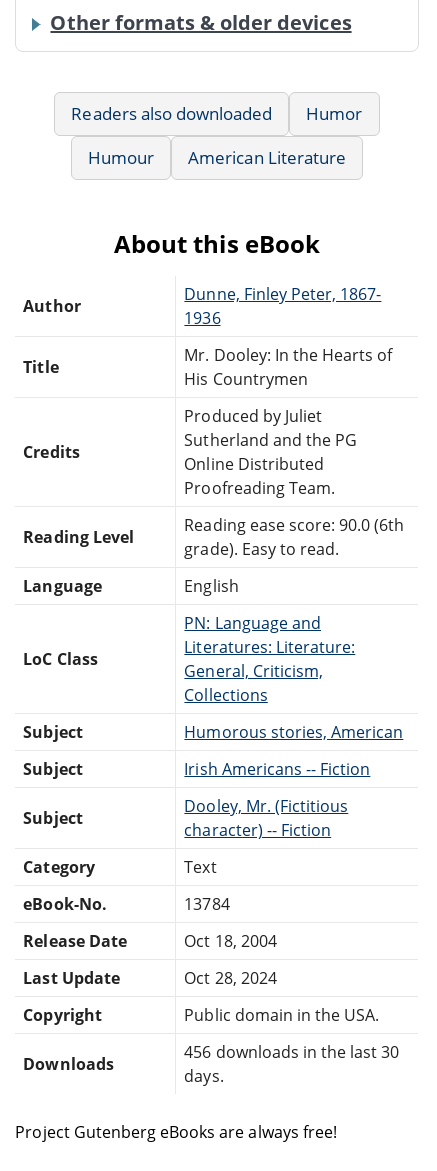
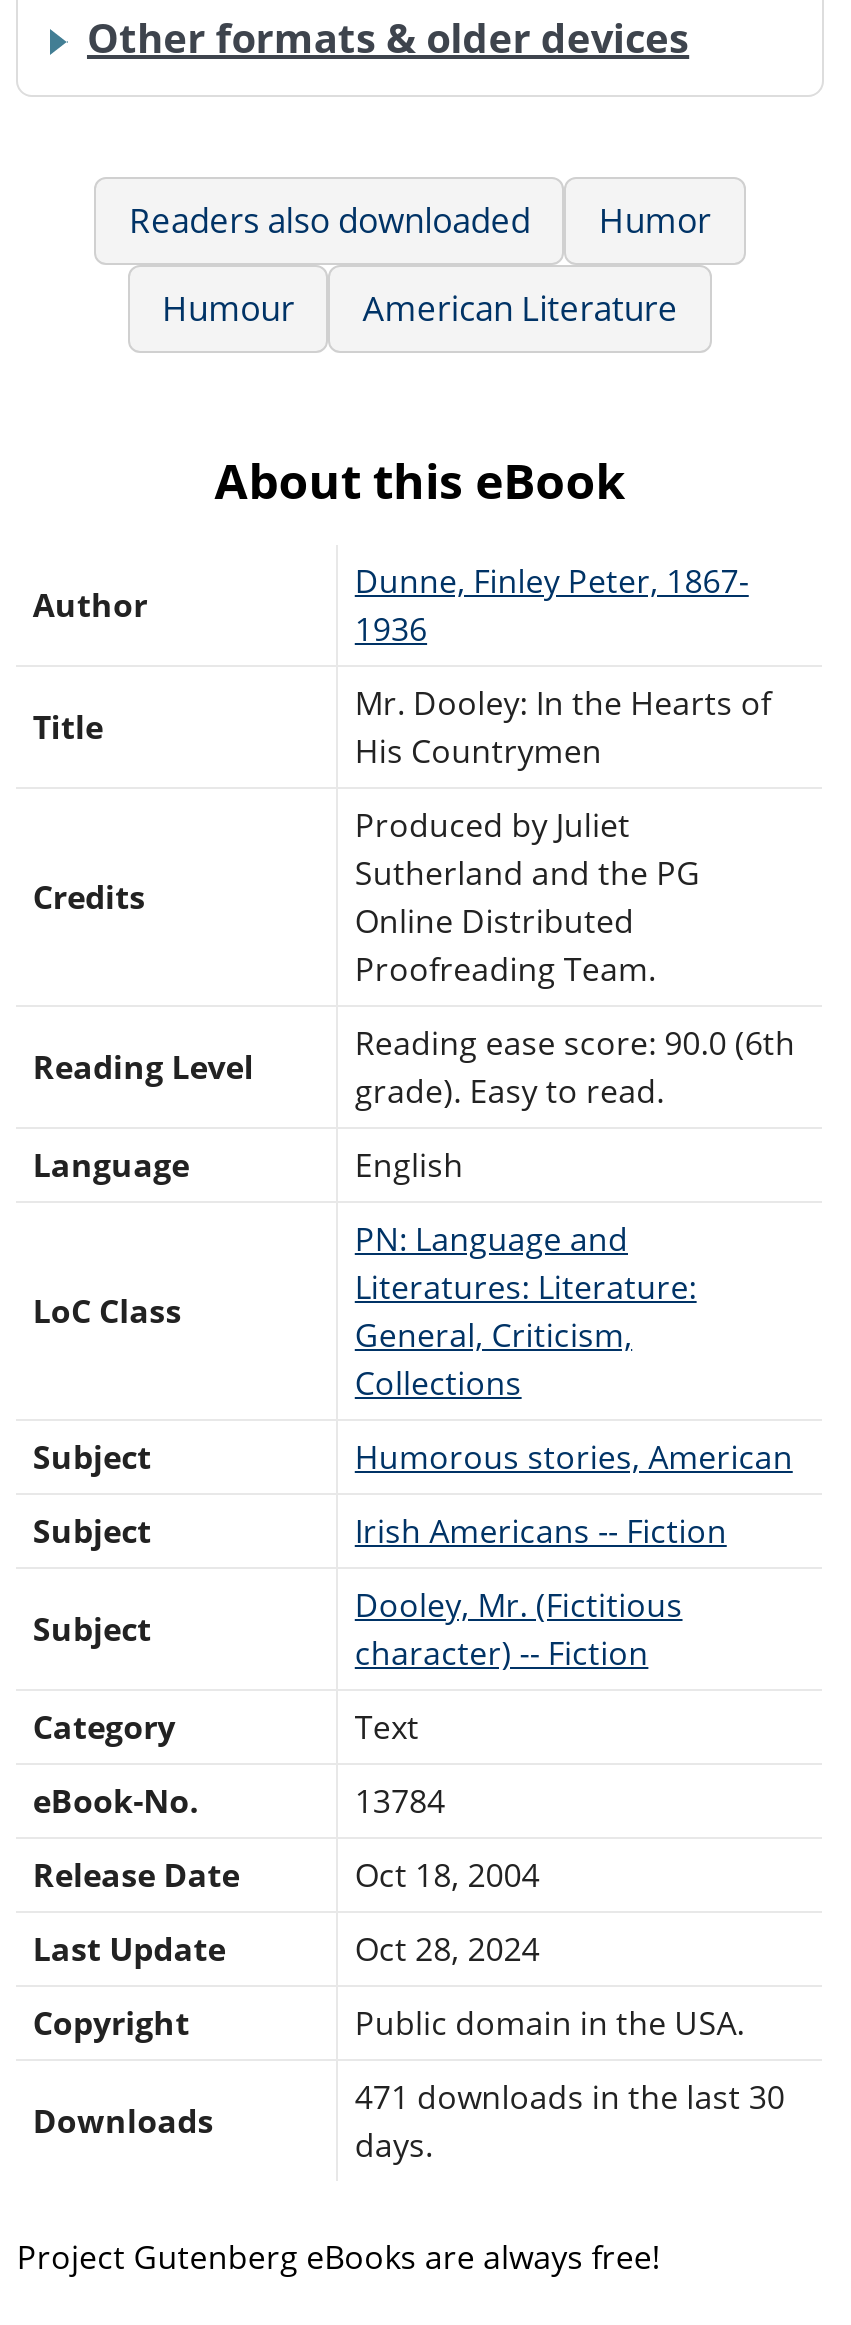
- 456 downloads in the last 30
+ 471 downloads in the last 30
